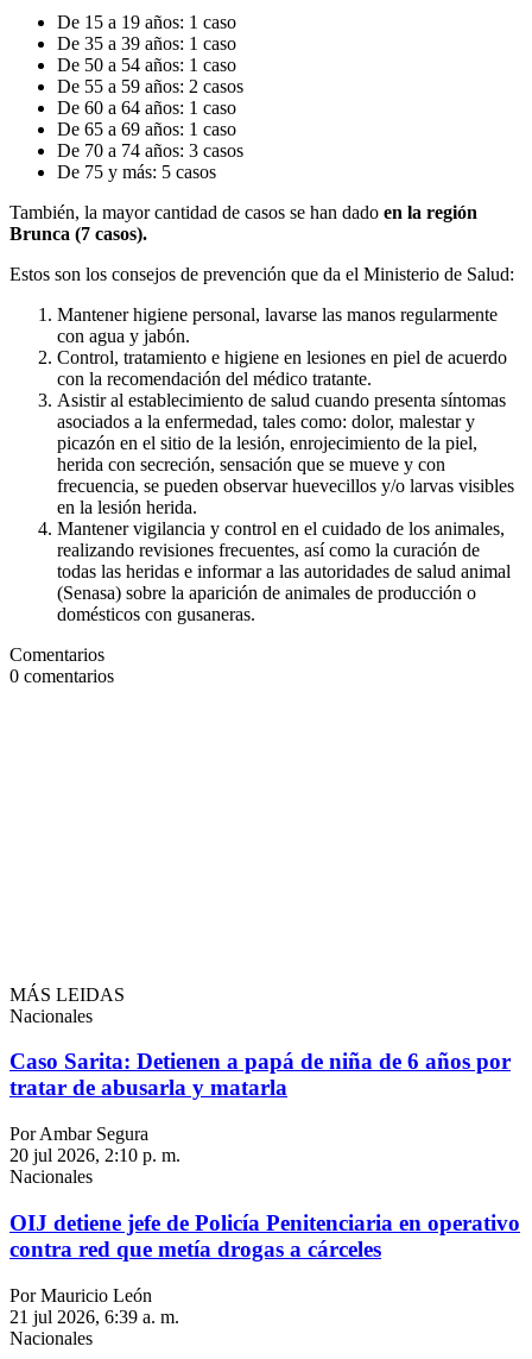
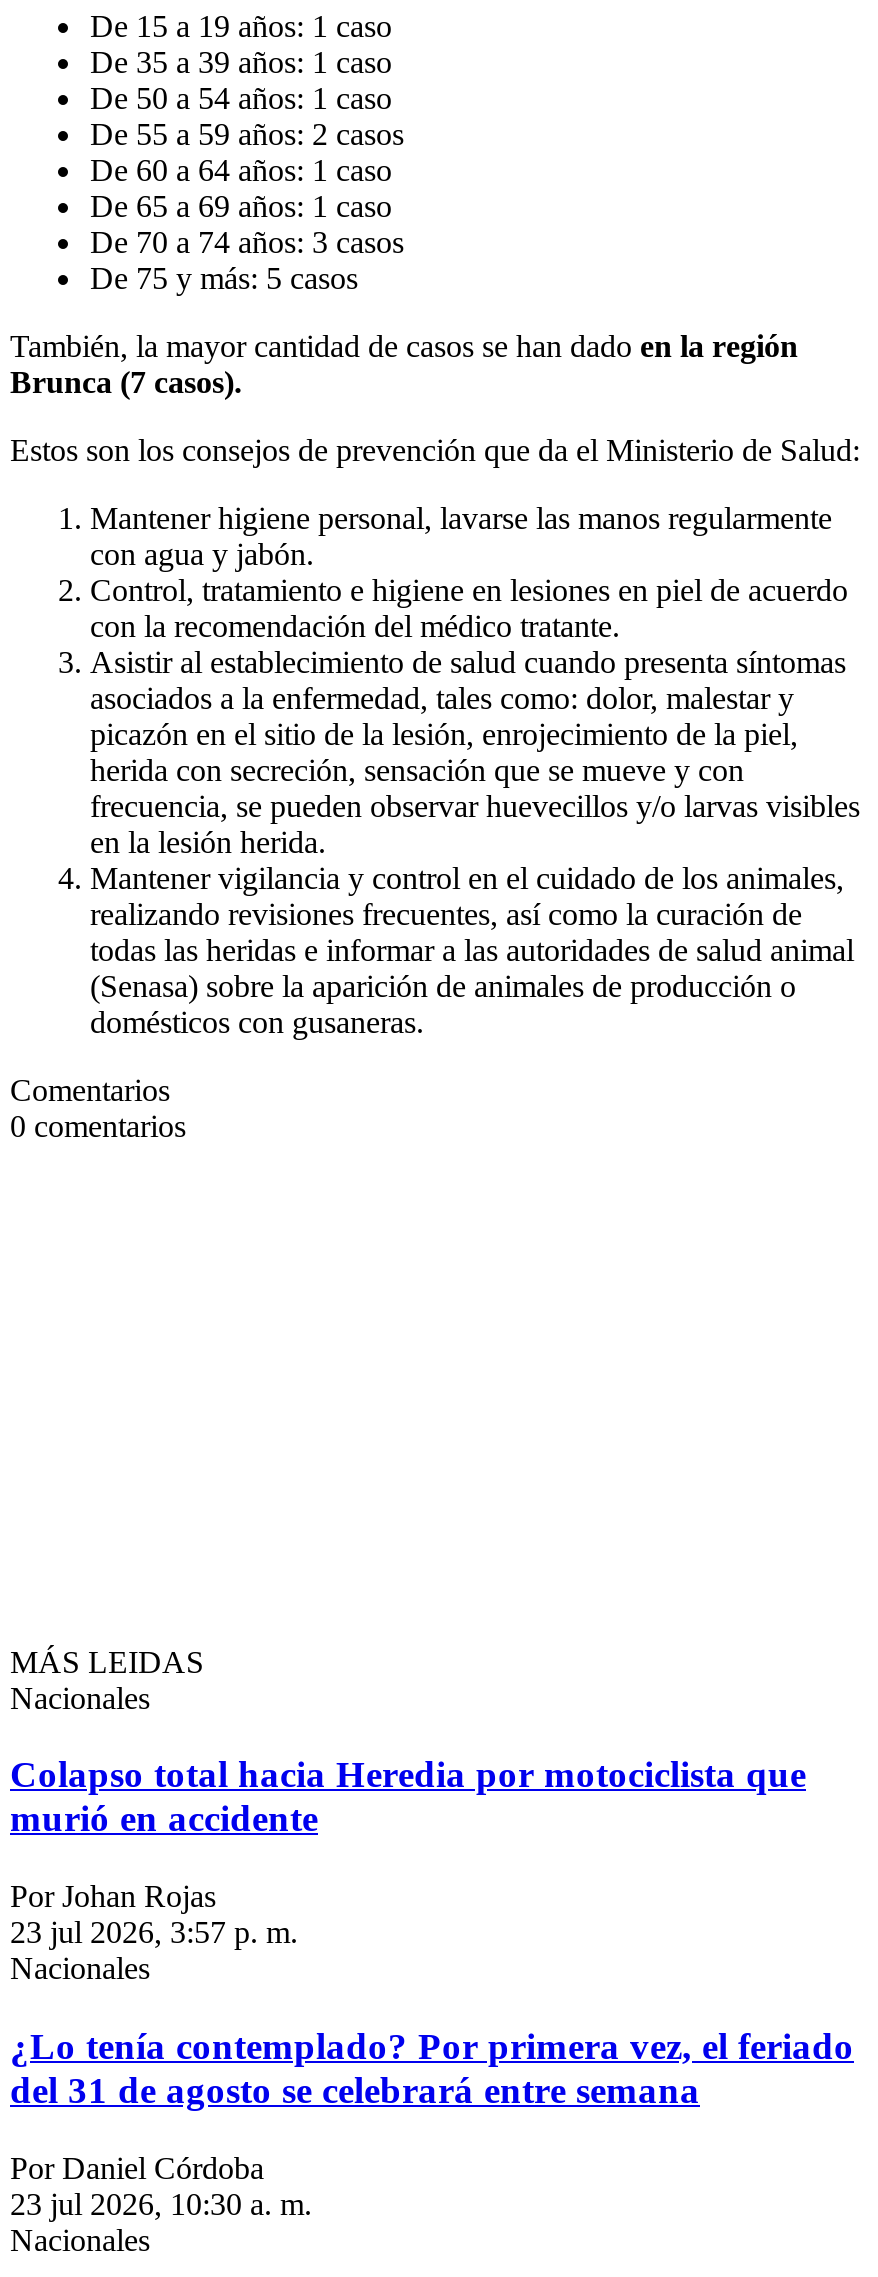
- Caso Sarita: Detienen a papá de niña de 6 años por
- tratar de abusarla y matarla
+ Colapso total hacia Heredia por motociclista que
+ murió en accidente

- Por Ambar Segura
- 20 jul 2026, 2:10 p. m.
+ Por Johan Rojas
+ 23 jul 2026, 3:57 p. m.

- OIJ detiene jefe de Policía Penitenciaria en operativo
- contra red que metía drogas a cárceles
+ ¿Lo tenía contemplado? Por primera vez, el feriado
+ del 31 de agosto se celebrará entre semana

- Por Mauricio León
- 21 jul 2026, 6:39 a. m.
+ Por Daniel Córdoba
+ 23 jul 2026, 10:30 a. m.
